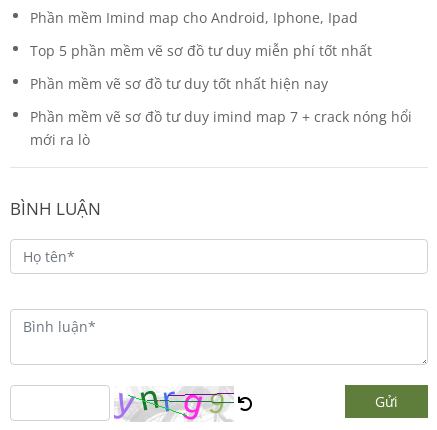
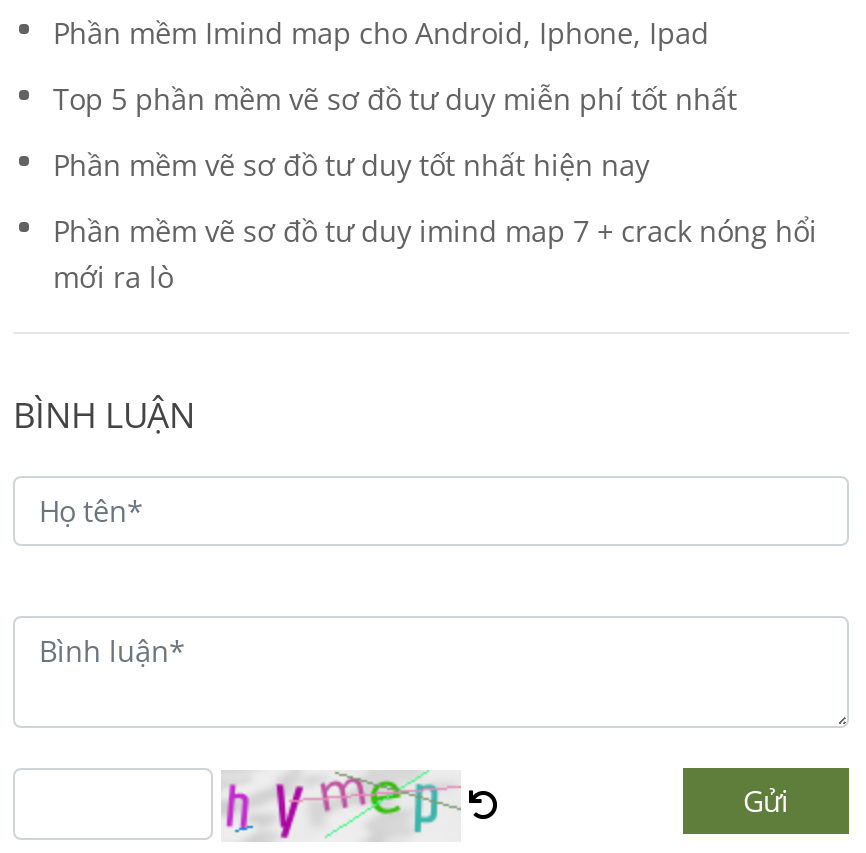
- [image]
+ [image]
